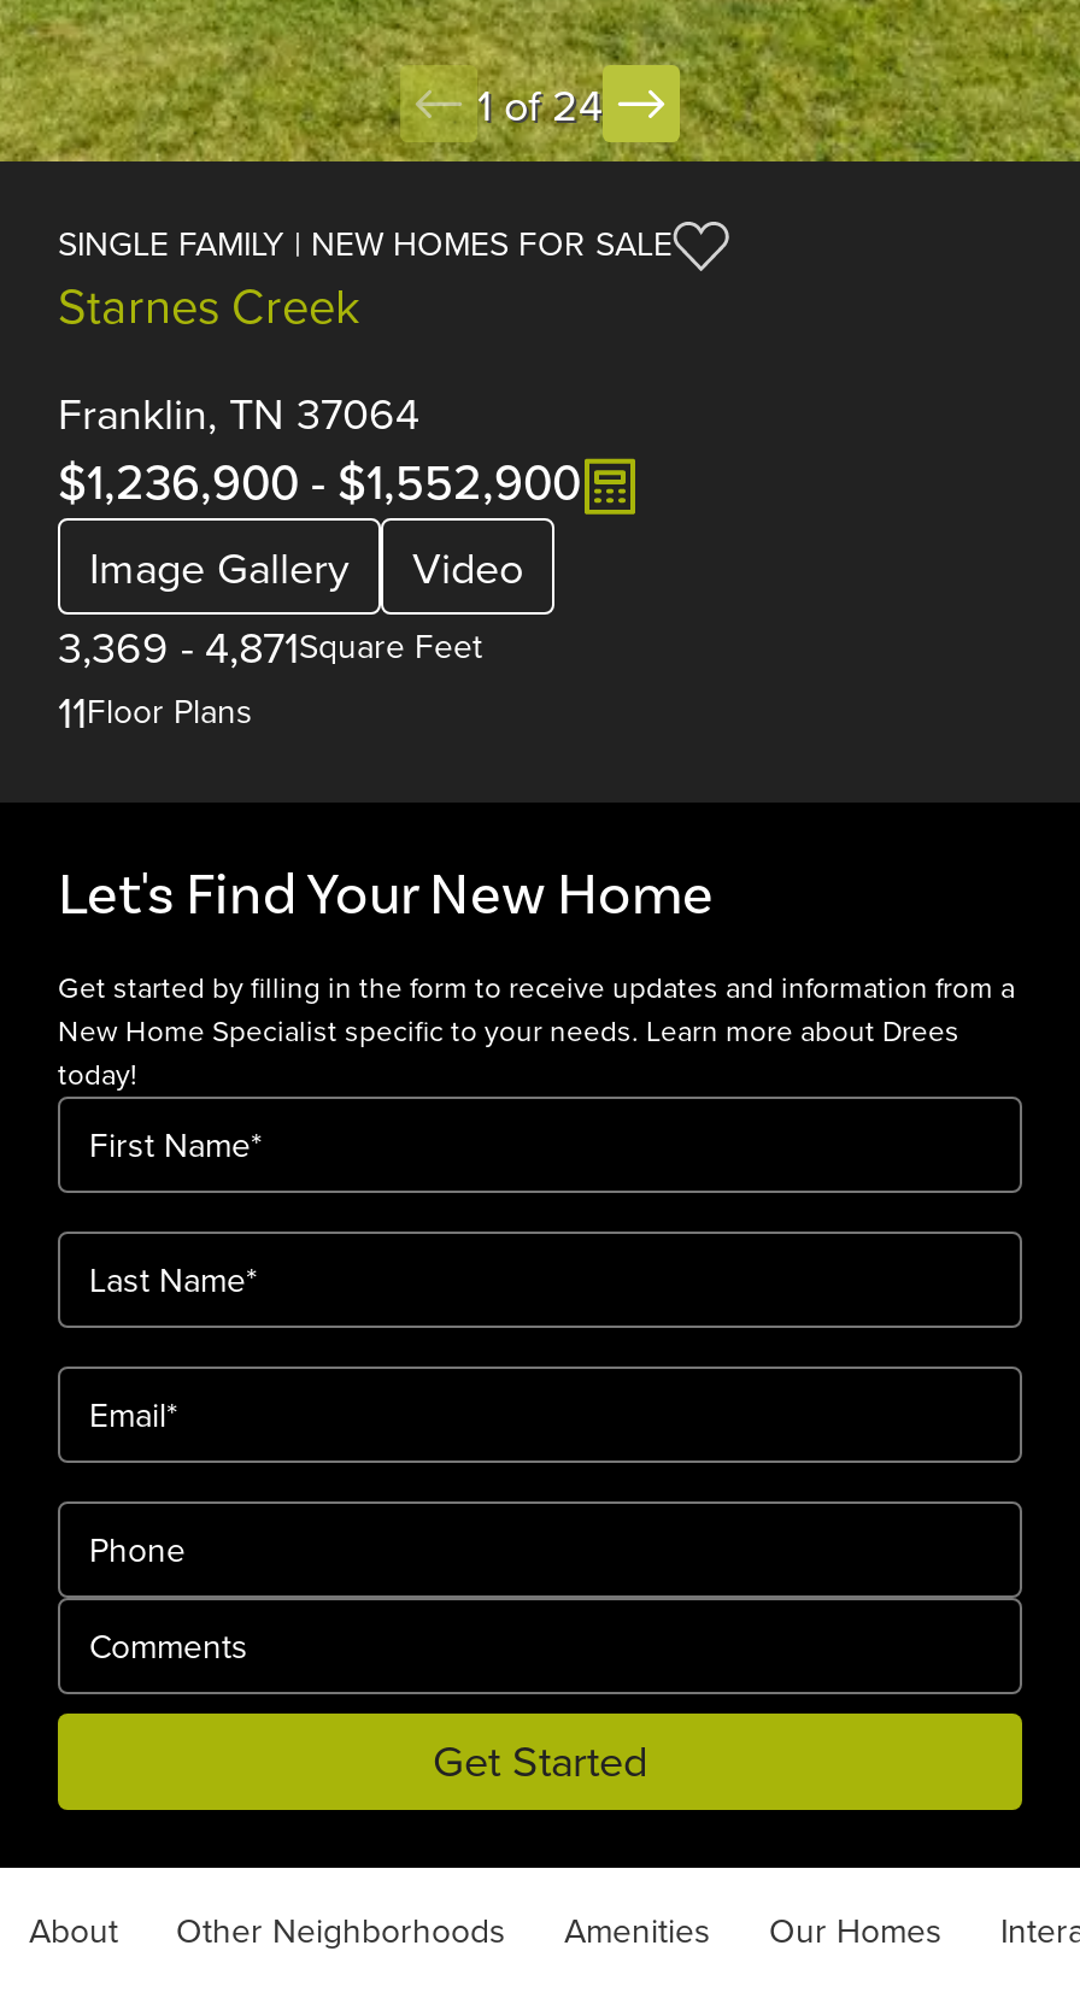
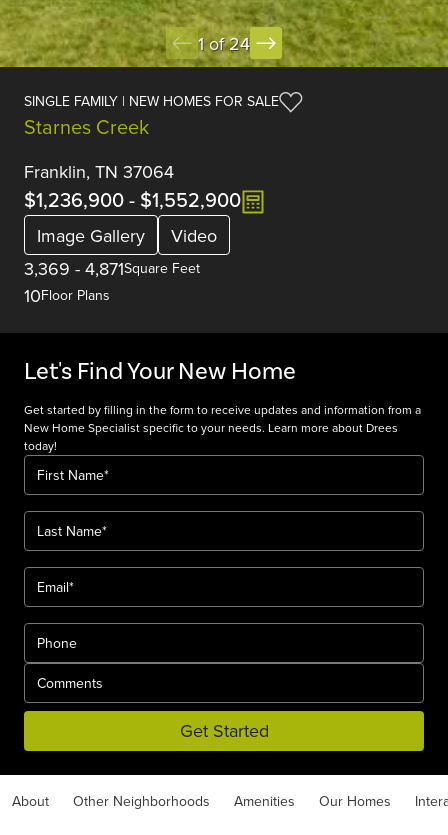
- 11Floor Plans
+ 10Floor Plans
